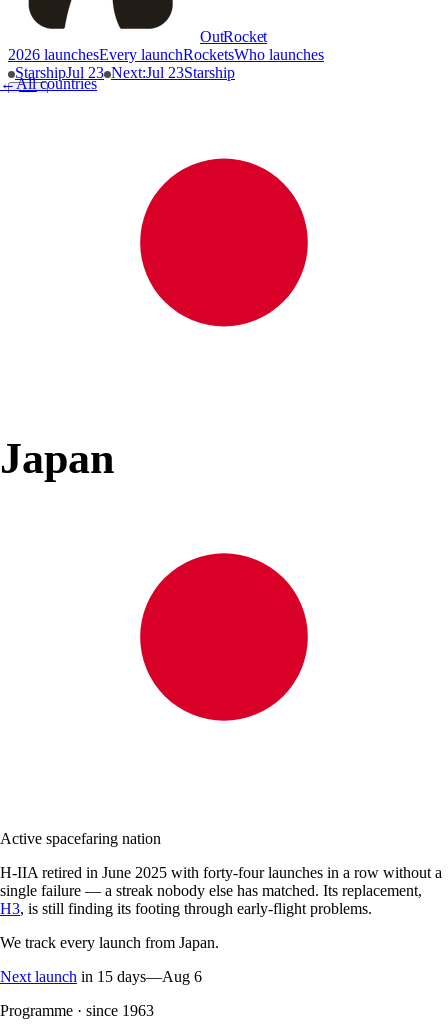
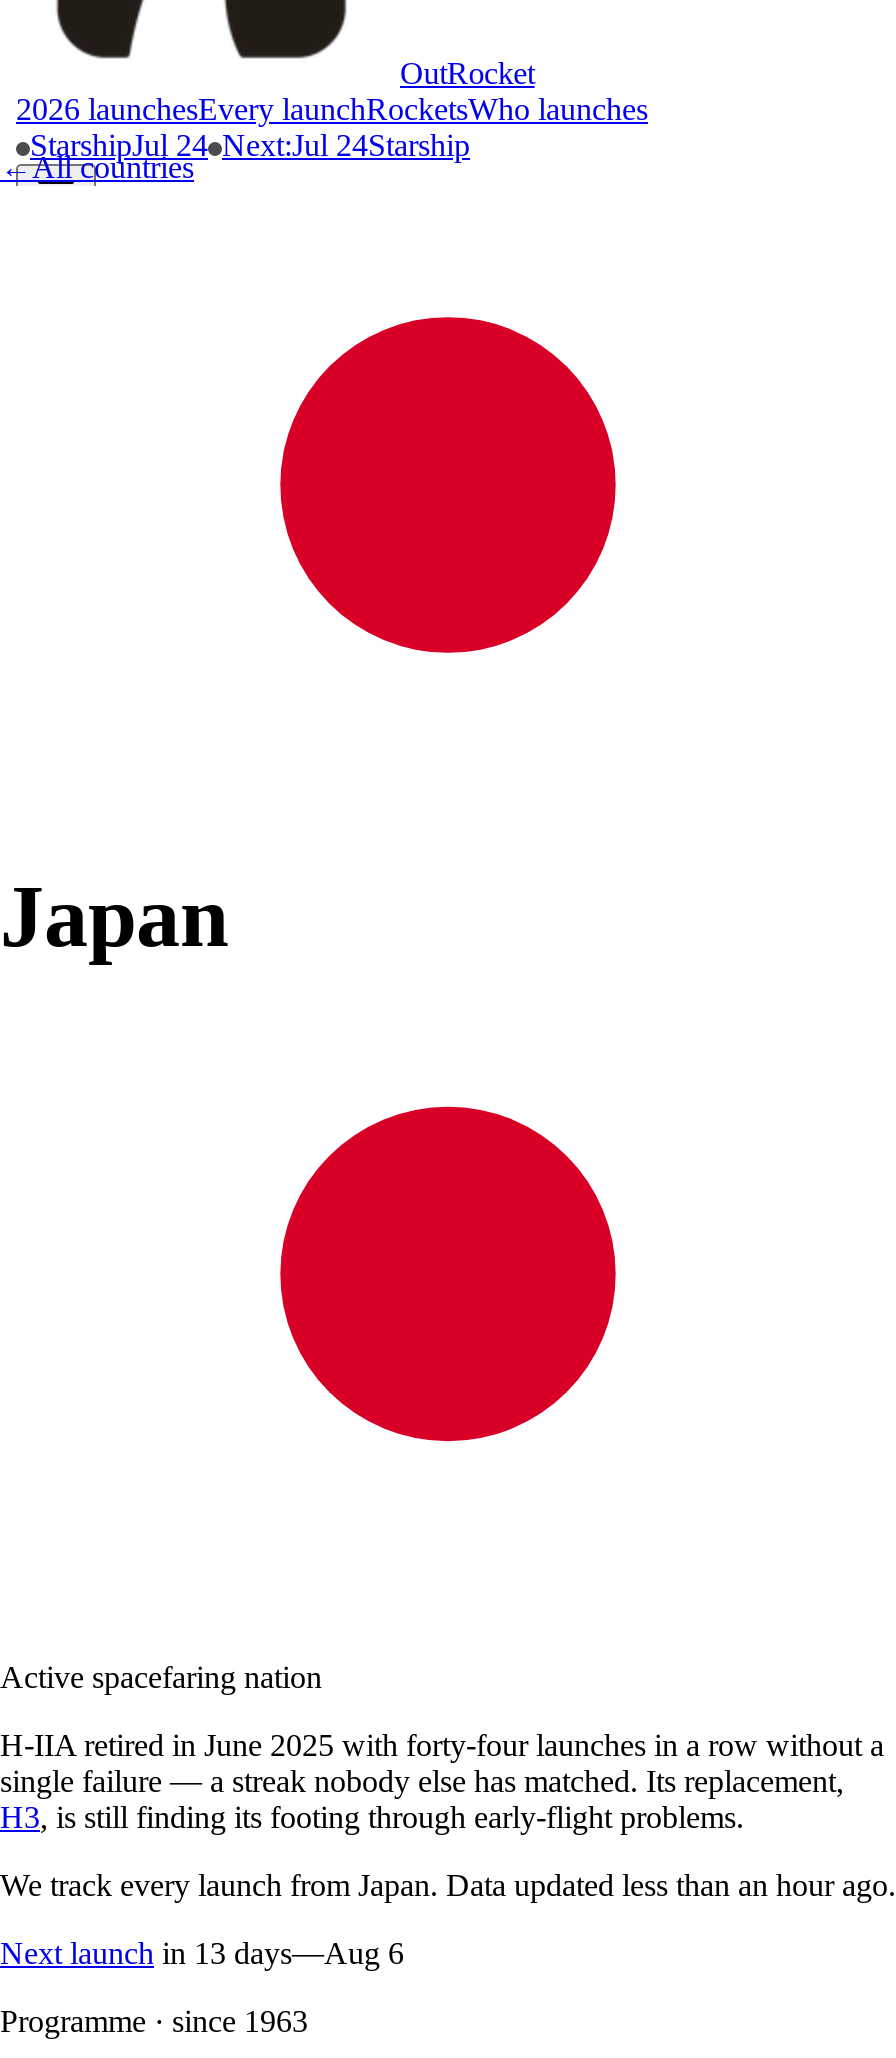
- StarshipJul 23 Next:Jul 23Starship
+ StarshipJul 24 Next:Jul 24Starship

- We track every launch from Japan.
+ We track every launch from Japan. Data updated less than an hour ago.

- Next launch in 15 days—Aug 6
+ Next launch in 13 days—Aug 6
